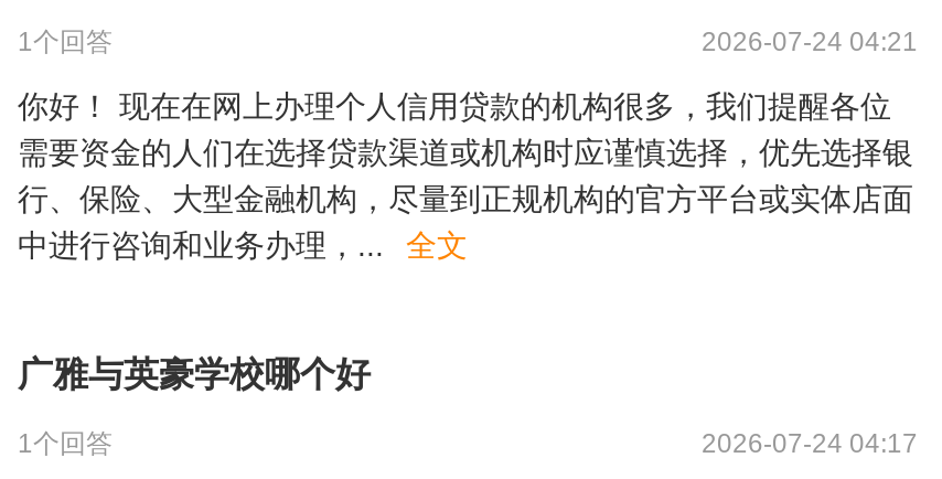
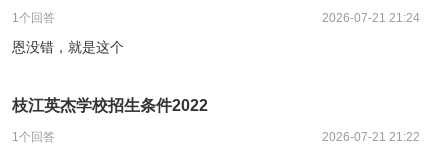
- 2026-07-24 04:21
+ 2026-07-21 21:24

- 你好！ 现在在网上办理个人信用贷款的机构很多，我们提醒各位
- 需要资金的人们在选择贷款渠道或机构时应谨慎选择，优先选择银
- 行、保险、大型金融机构，尽量到正规机构的官方平台或实体店面
- 中进行咨询和业务办理，...
- 全文
+ 恩没错，就是这个

- 广雅与英豪学校哪个好
+ 枝江英杰学校招生条件2022

- 2026-07-24 04:17
+ 2026-07-21 21:22
